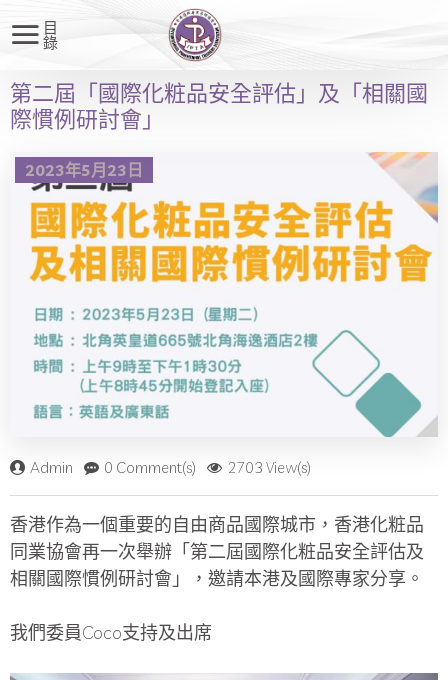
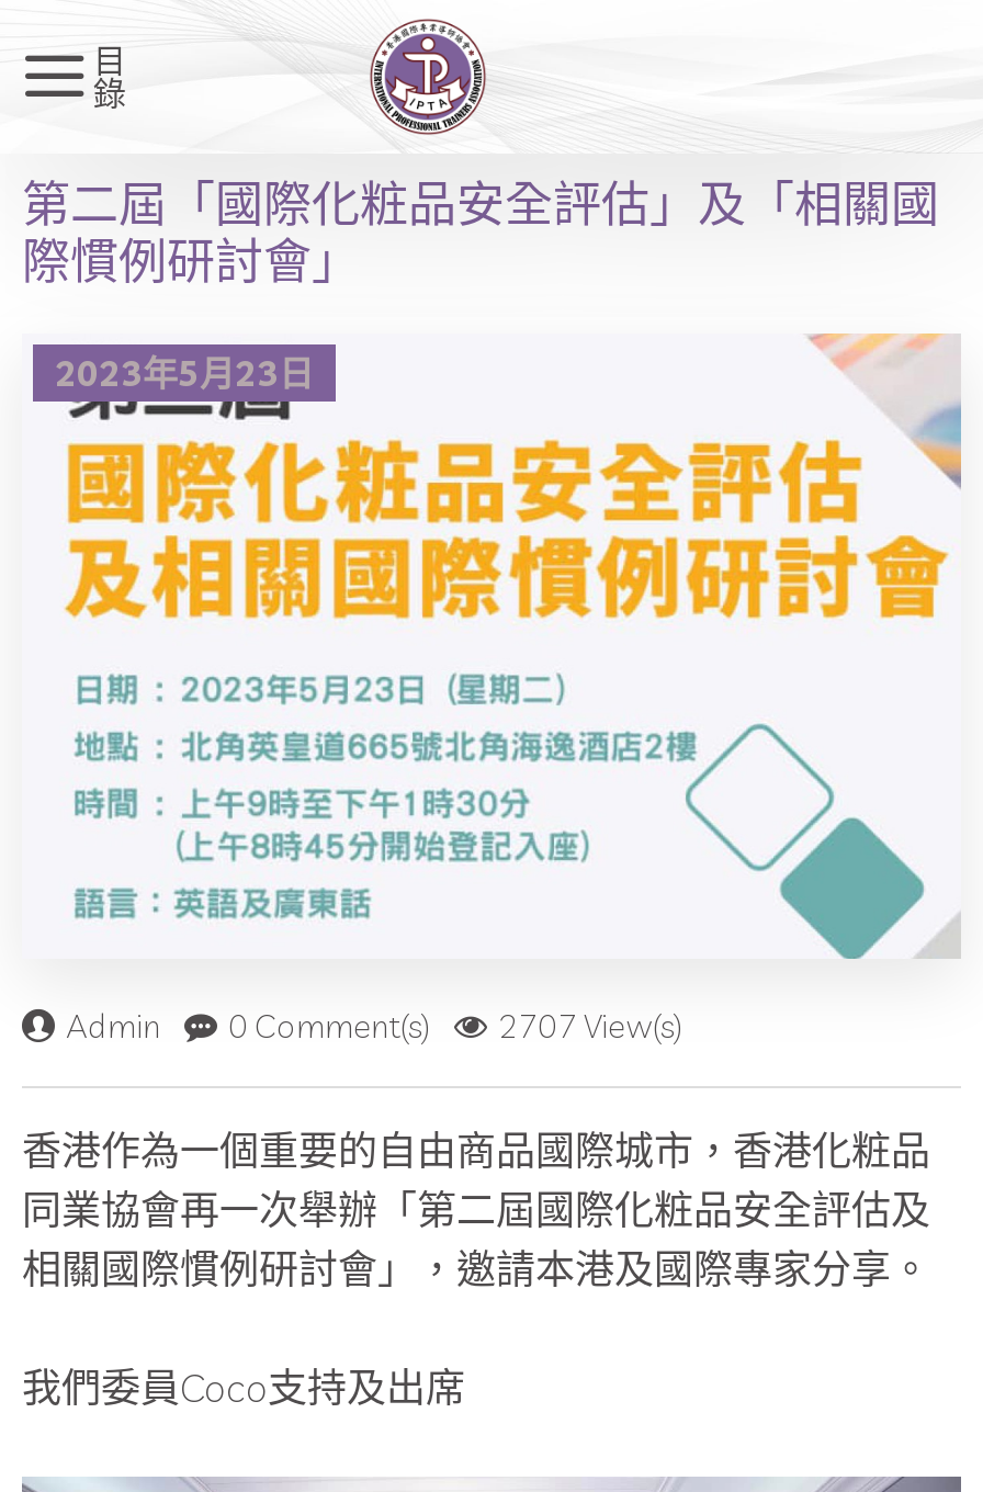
- 2703 View(s)
+ 2707 View(s)
